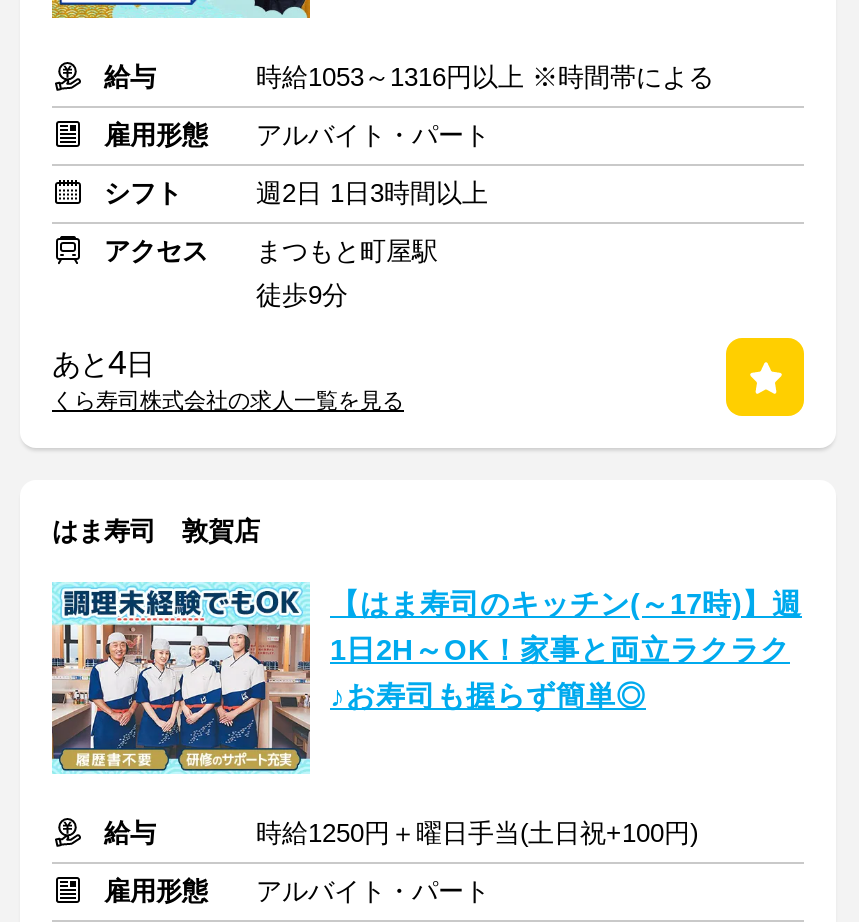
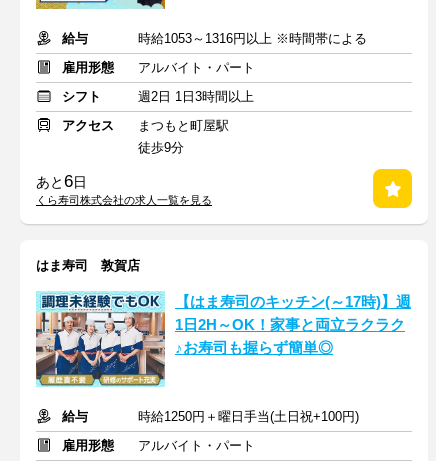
- あと4日
+ あと6日
